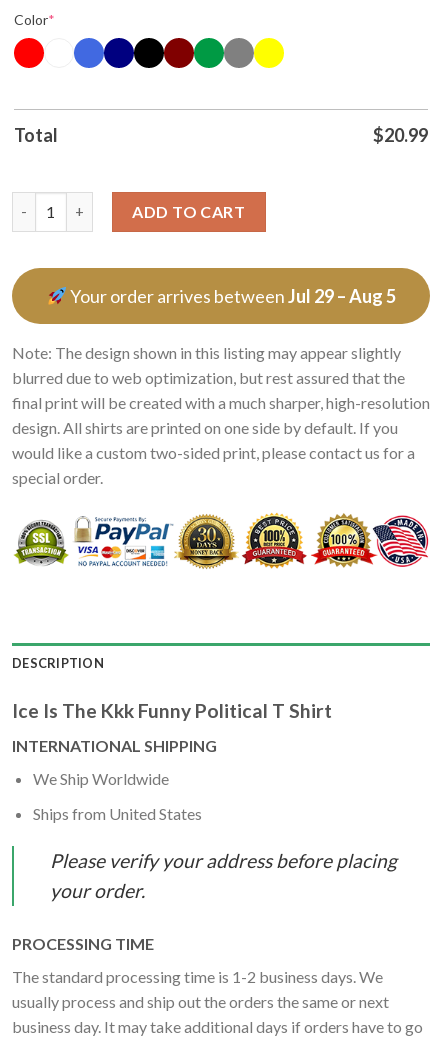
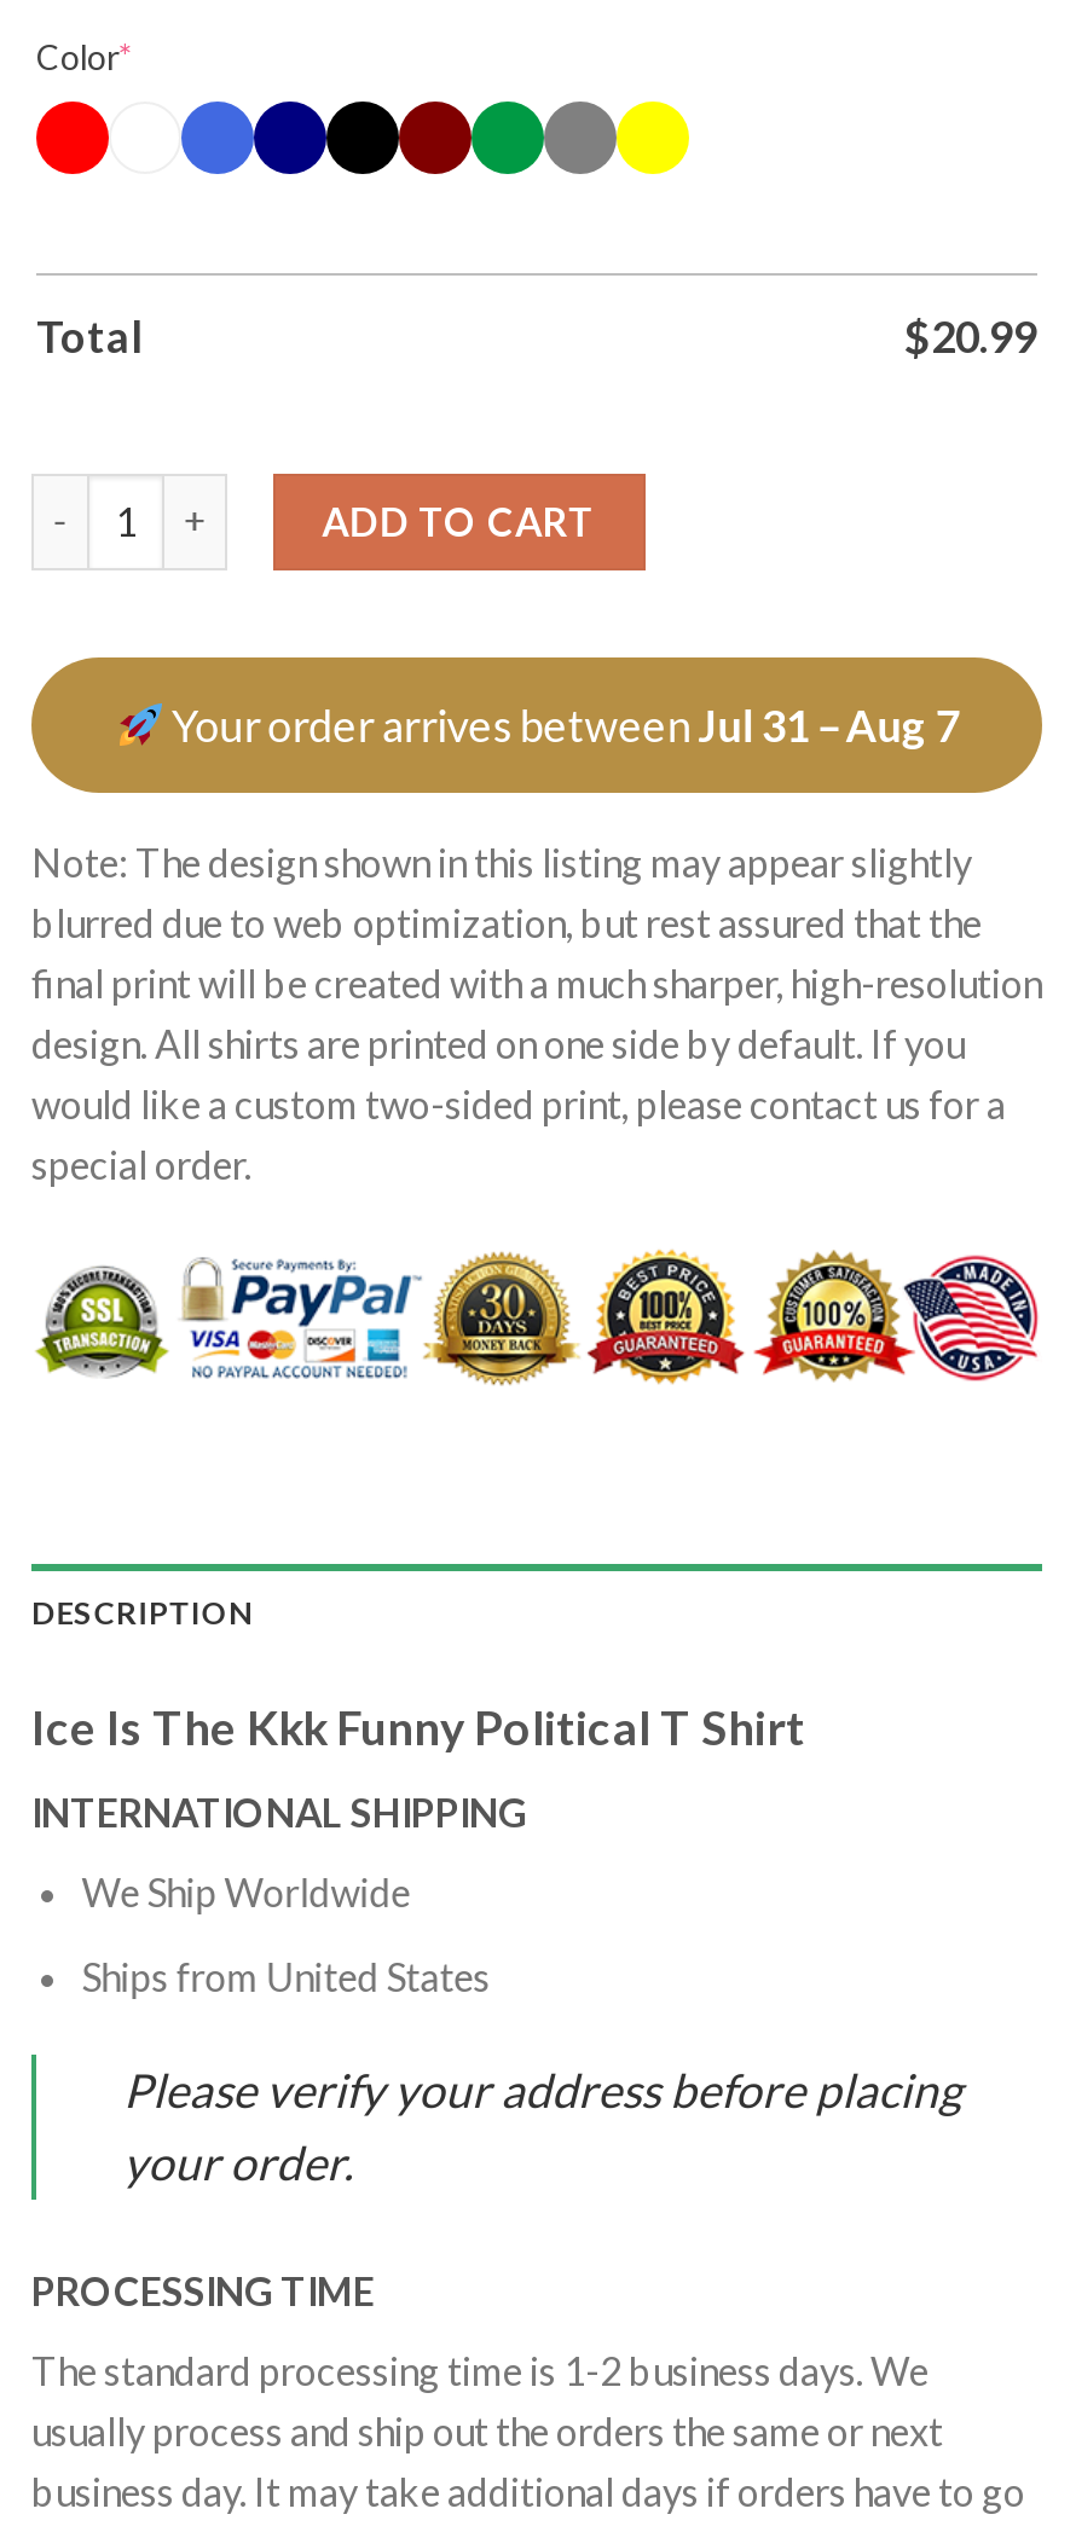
- Your order arrives between Jul 29 – Aug 5
+ Your order arrives between Jul 31 – Aug 7
